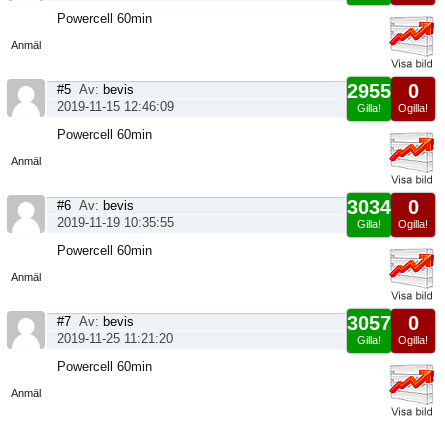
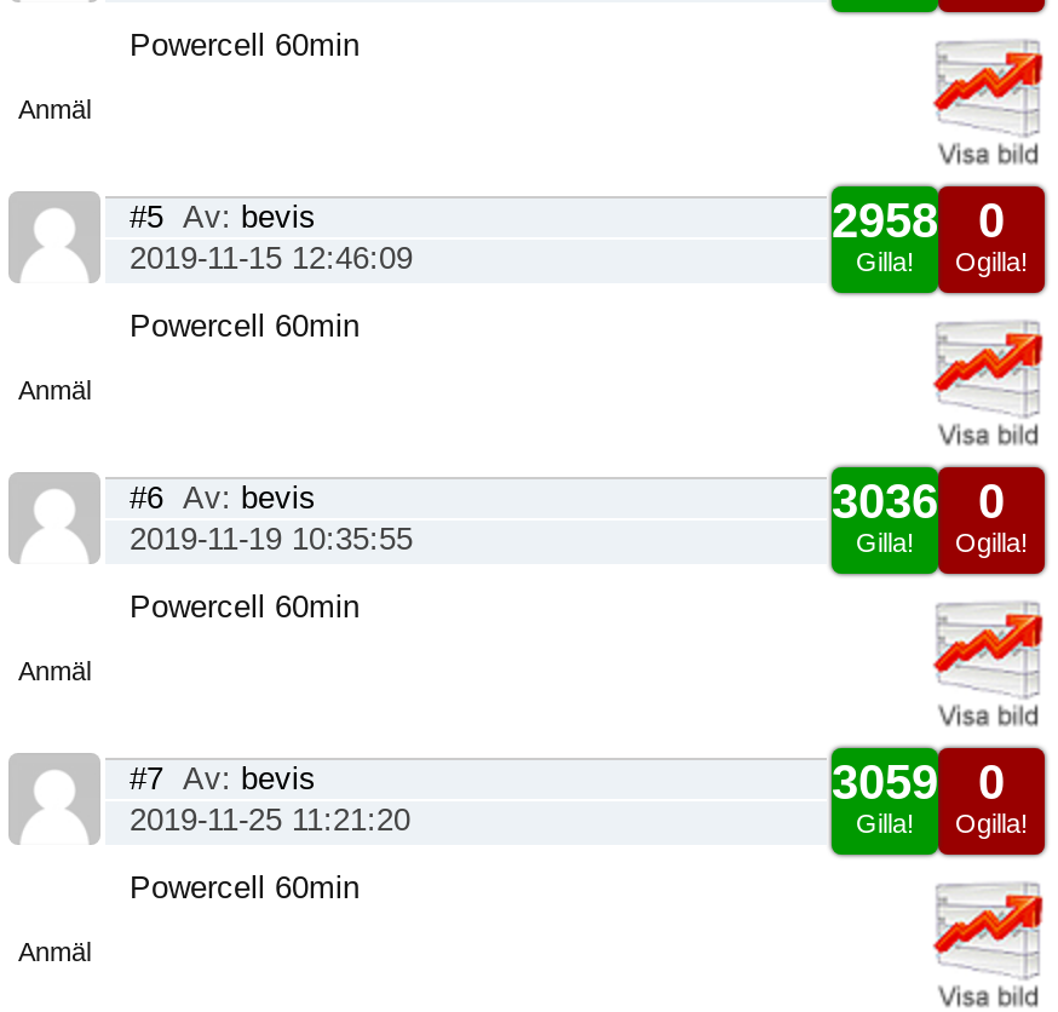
- 2955 0
+ 2958 0

- 3034 0
+ 3036 0

- 3057 0
+ 3059 0
